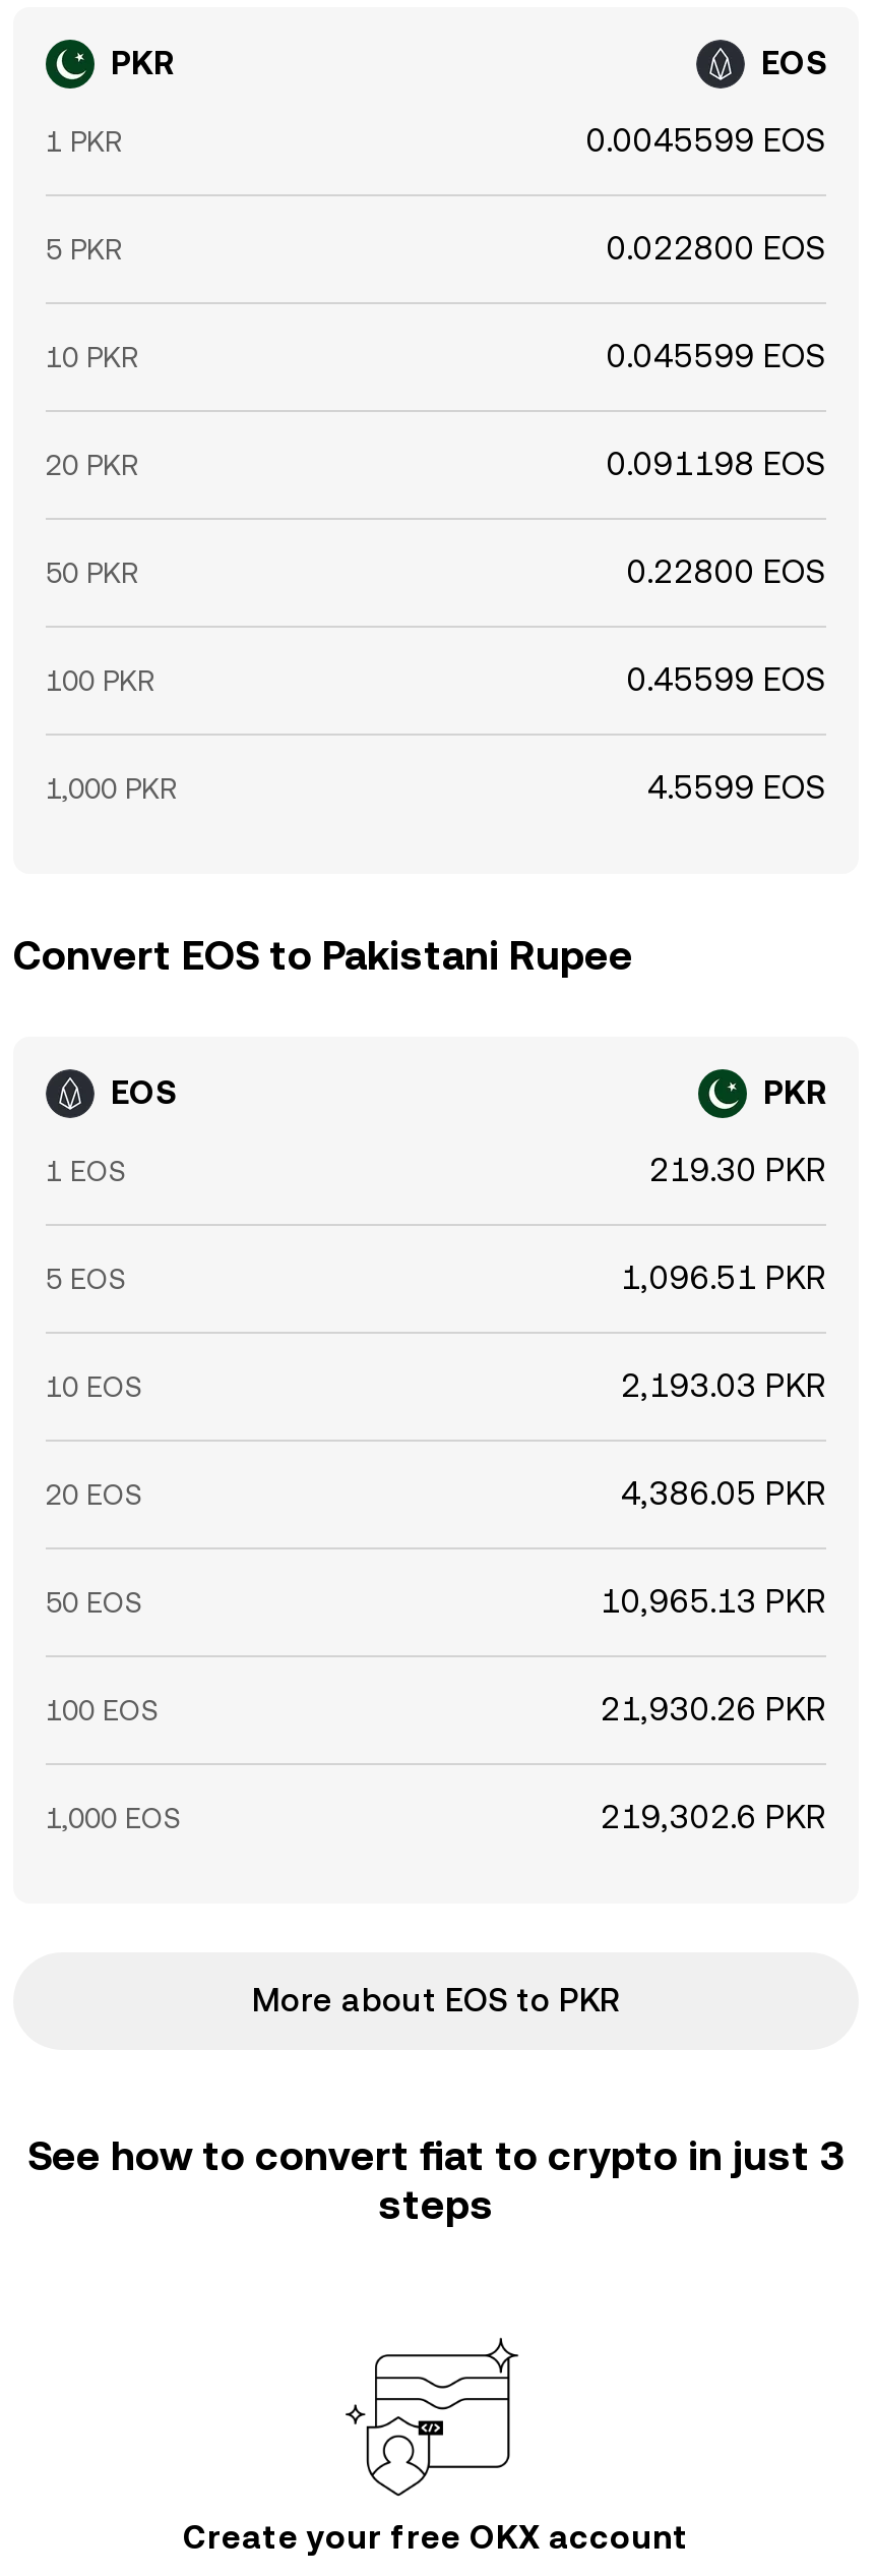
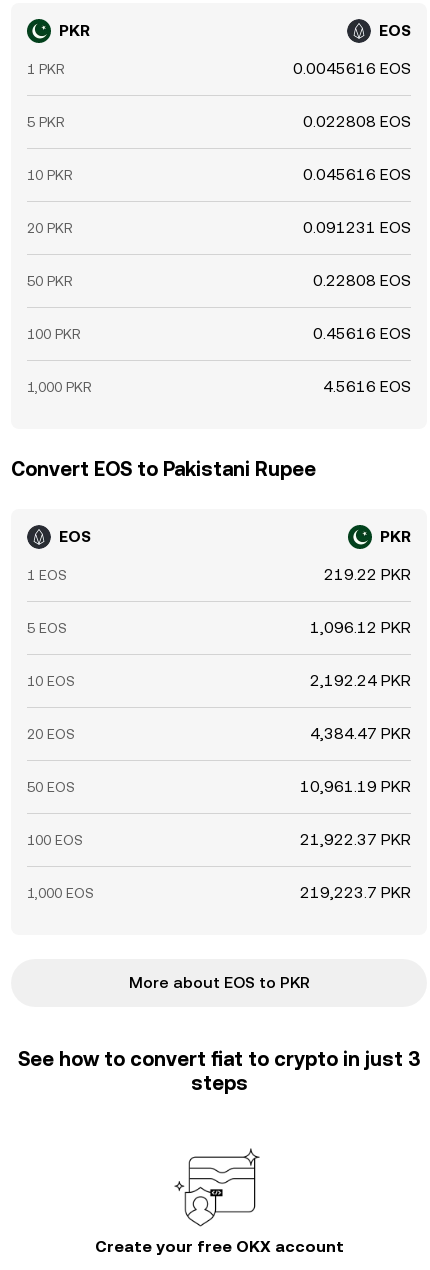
- 0.0045599 EOS
+ 0.0045616 EOS

- 0.022800 EOS
+ 0.022808 EOS

- 0.045599 EOS
+ 0.045616 EOS

- 0.091198 EOS
+ 0.091231 EOS

- 0.22800 EOS
+ 0.22808 EOS

- 0.45599 EOS
+ 0.45616 EOS

- 4.5599 EOS
+ 4.5616 EOS

- 219.30 PKR
+ 219.22 PKR

- 1,096.51 PKR
+ 1,096.12 PKR

- 2,193.03 PKR
+ 2,192.24 PKR

- 4,386.05 PKR
+ 4,384.47 PKR

- 10,965.13 PKR
+ 10,961.19 PKR

- 21,930.26 PKR
+ 21,922.37 PKR

- 219,302.6 PKR
+ 219,223.7 PKR
